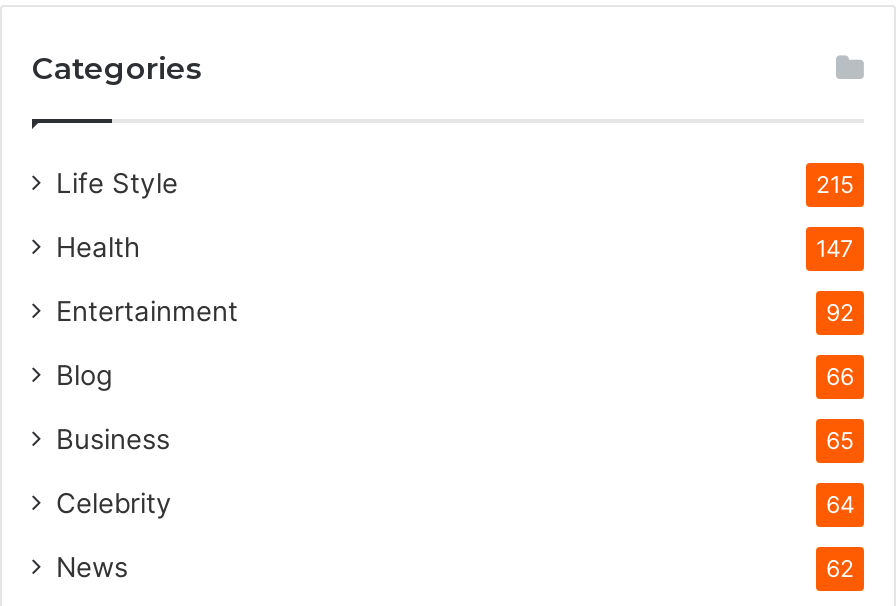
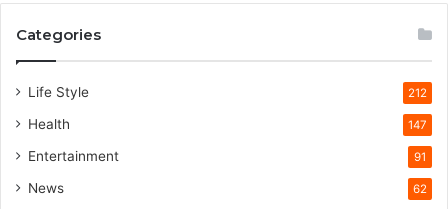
- 215
+ 212

- 92
- Blog
- 66
- Business
- 65
- Celebrity
- 64
+ 91
